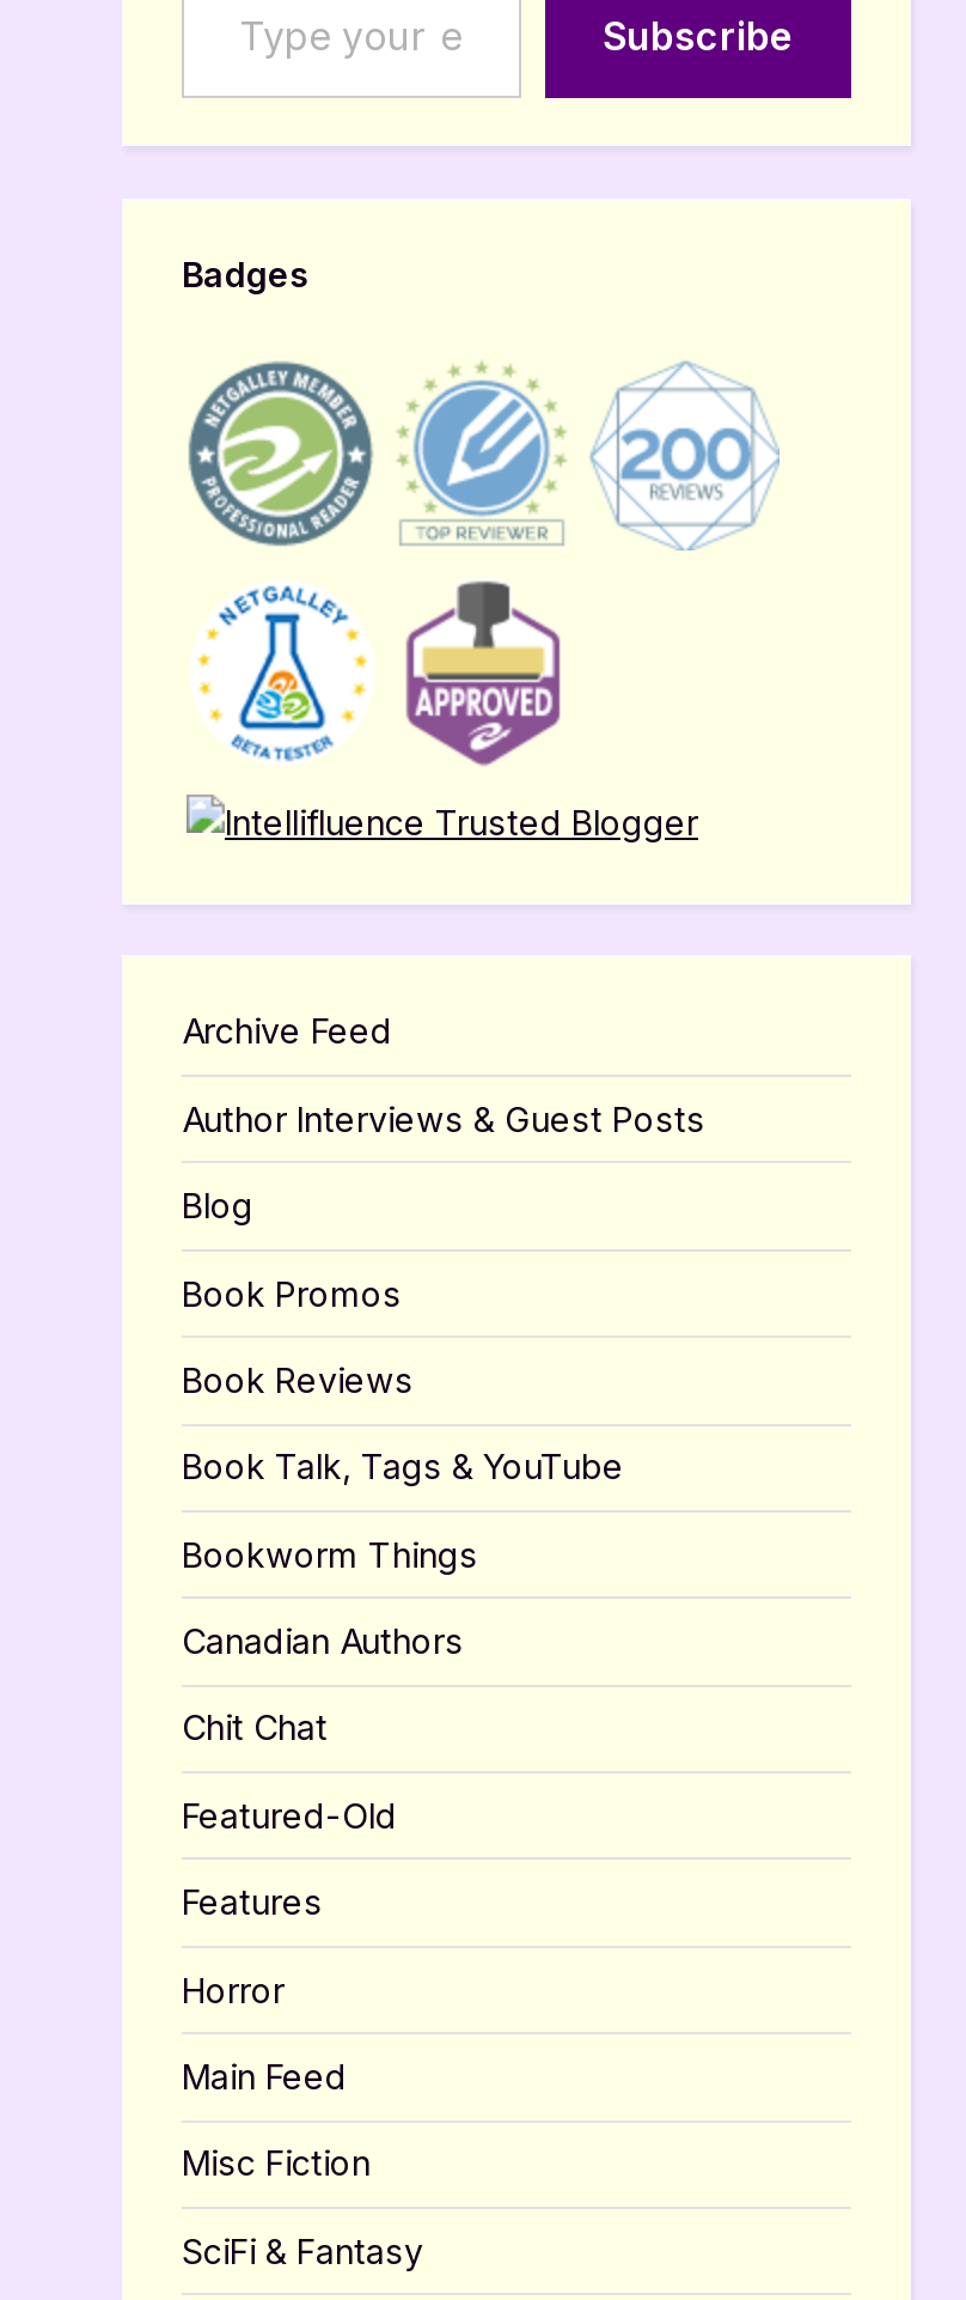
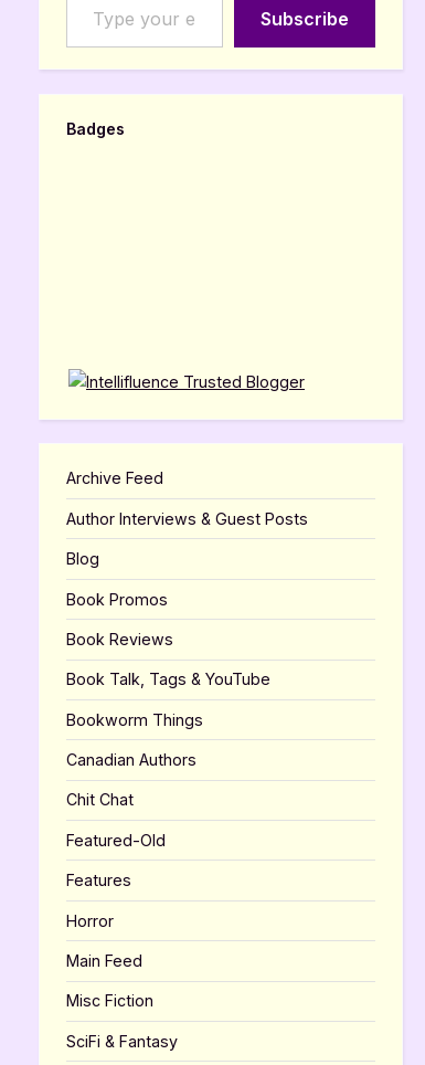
- [image]

- [image]

- [image]

- [image]

- [image]
